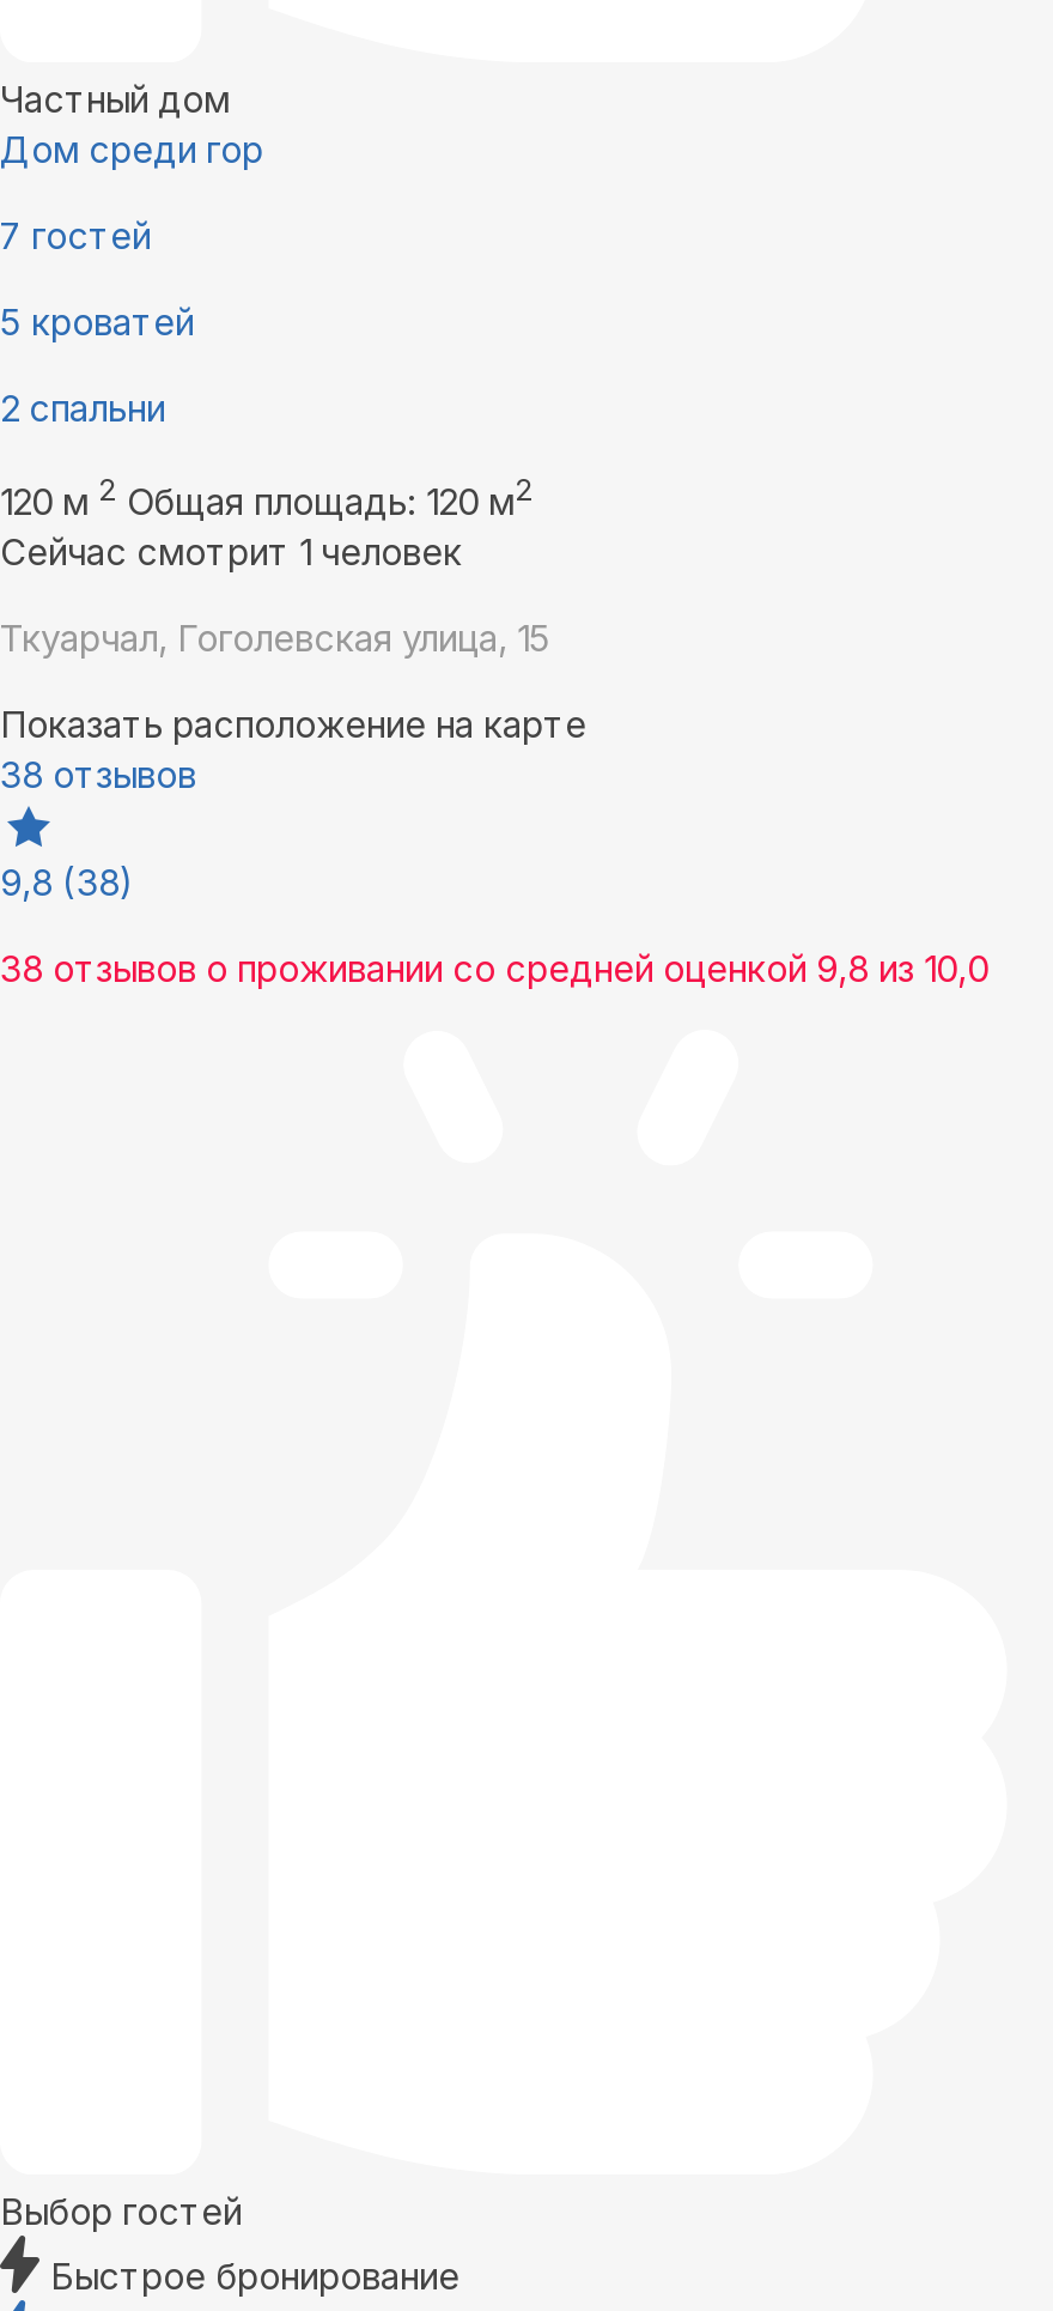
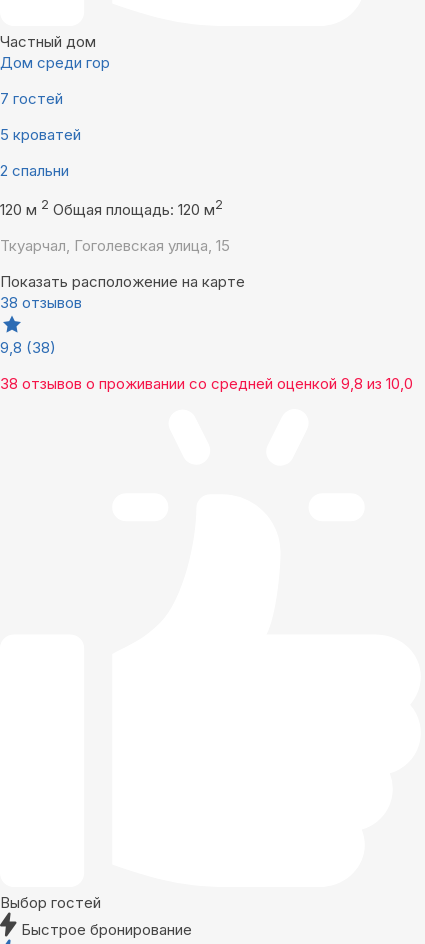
- Сейчас смотрит 1 человек
